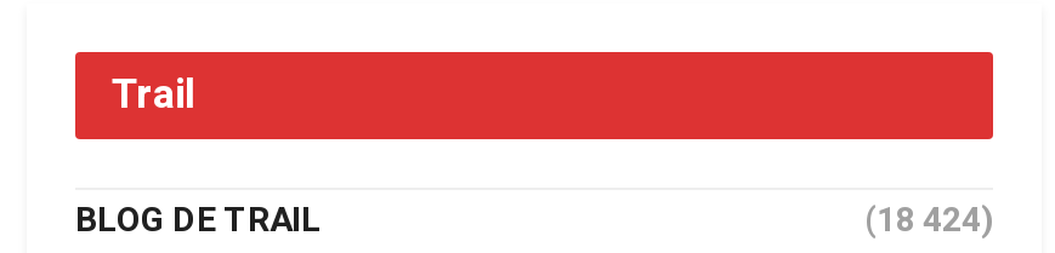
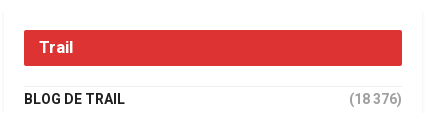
- (18 424)
+ (18 376)
